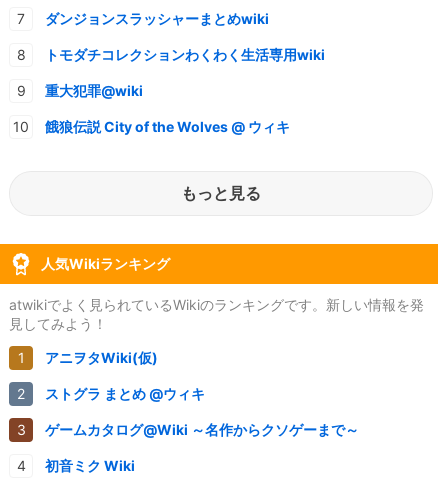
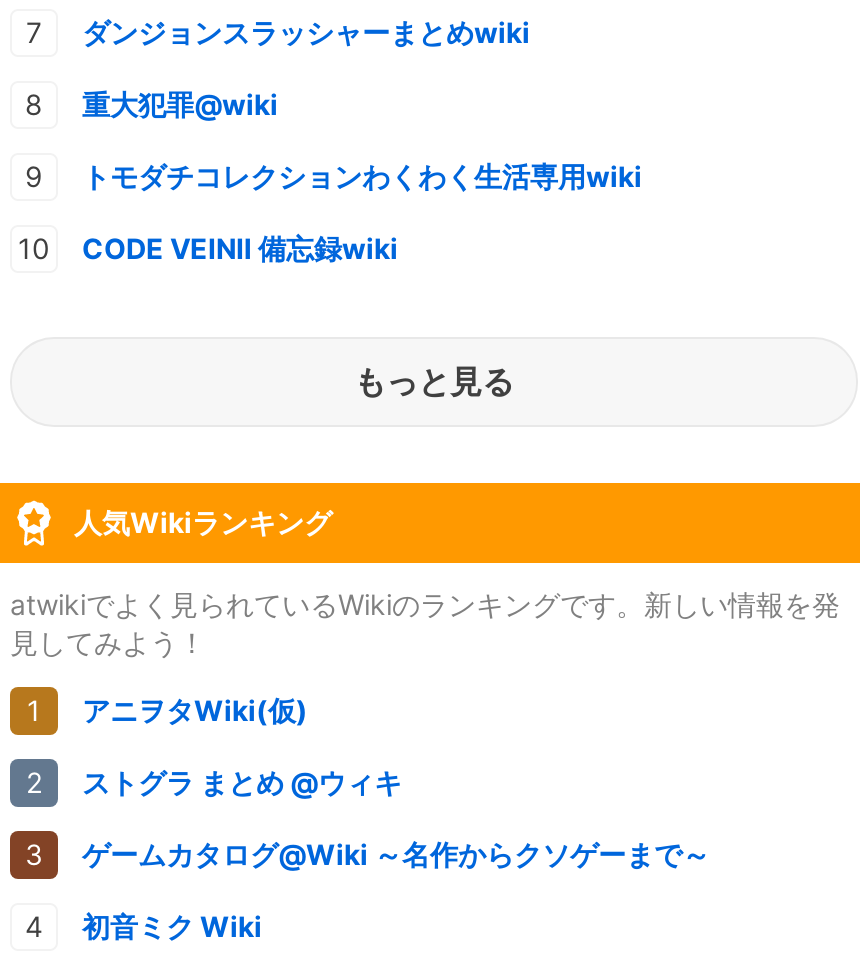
moved down: トモダチコレクションわくわく生活専用wiki

moved up: 重大犯罪@wiki

- 餓狼伝説 City of the Wolves @ ウィキ
+ CODE VEINⅡ 備忘録wiki
